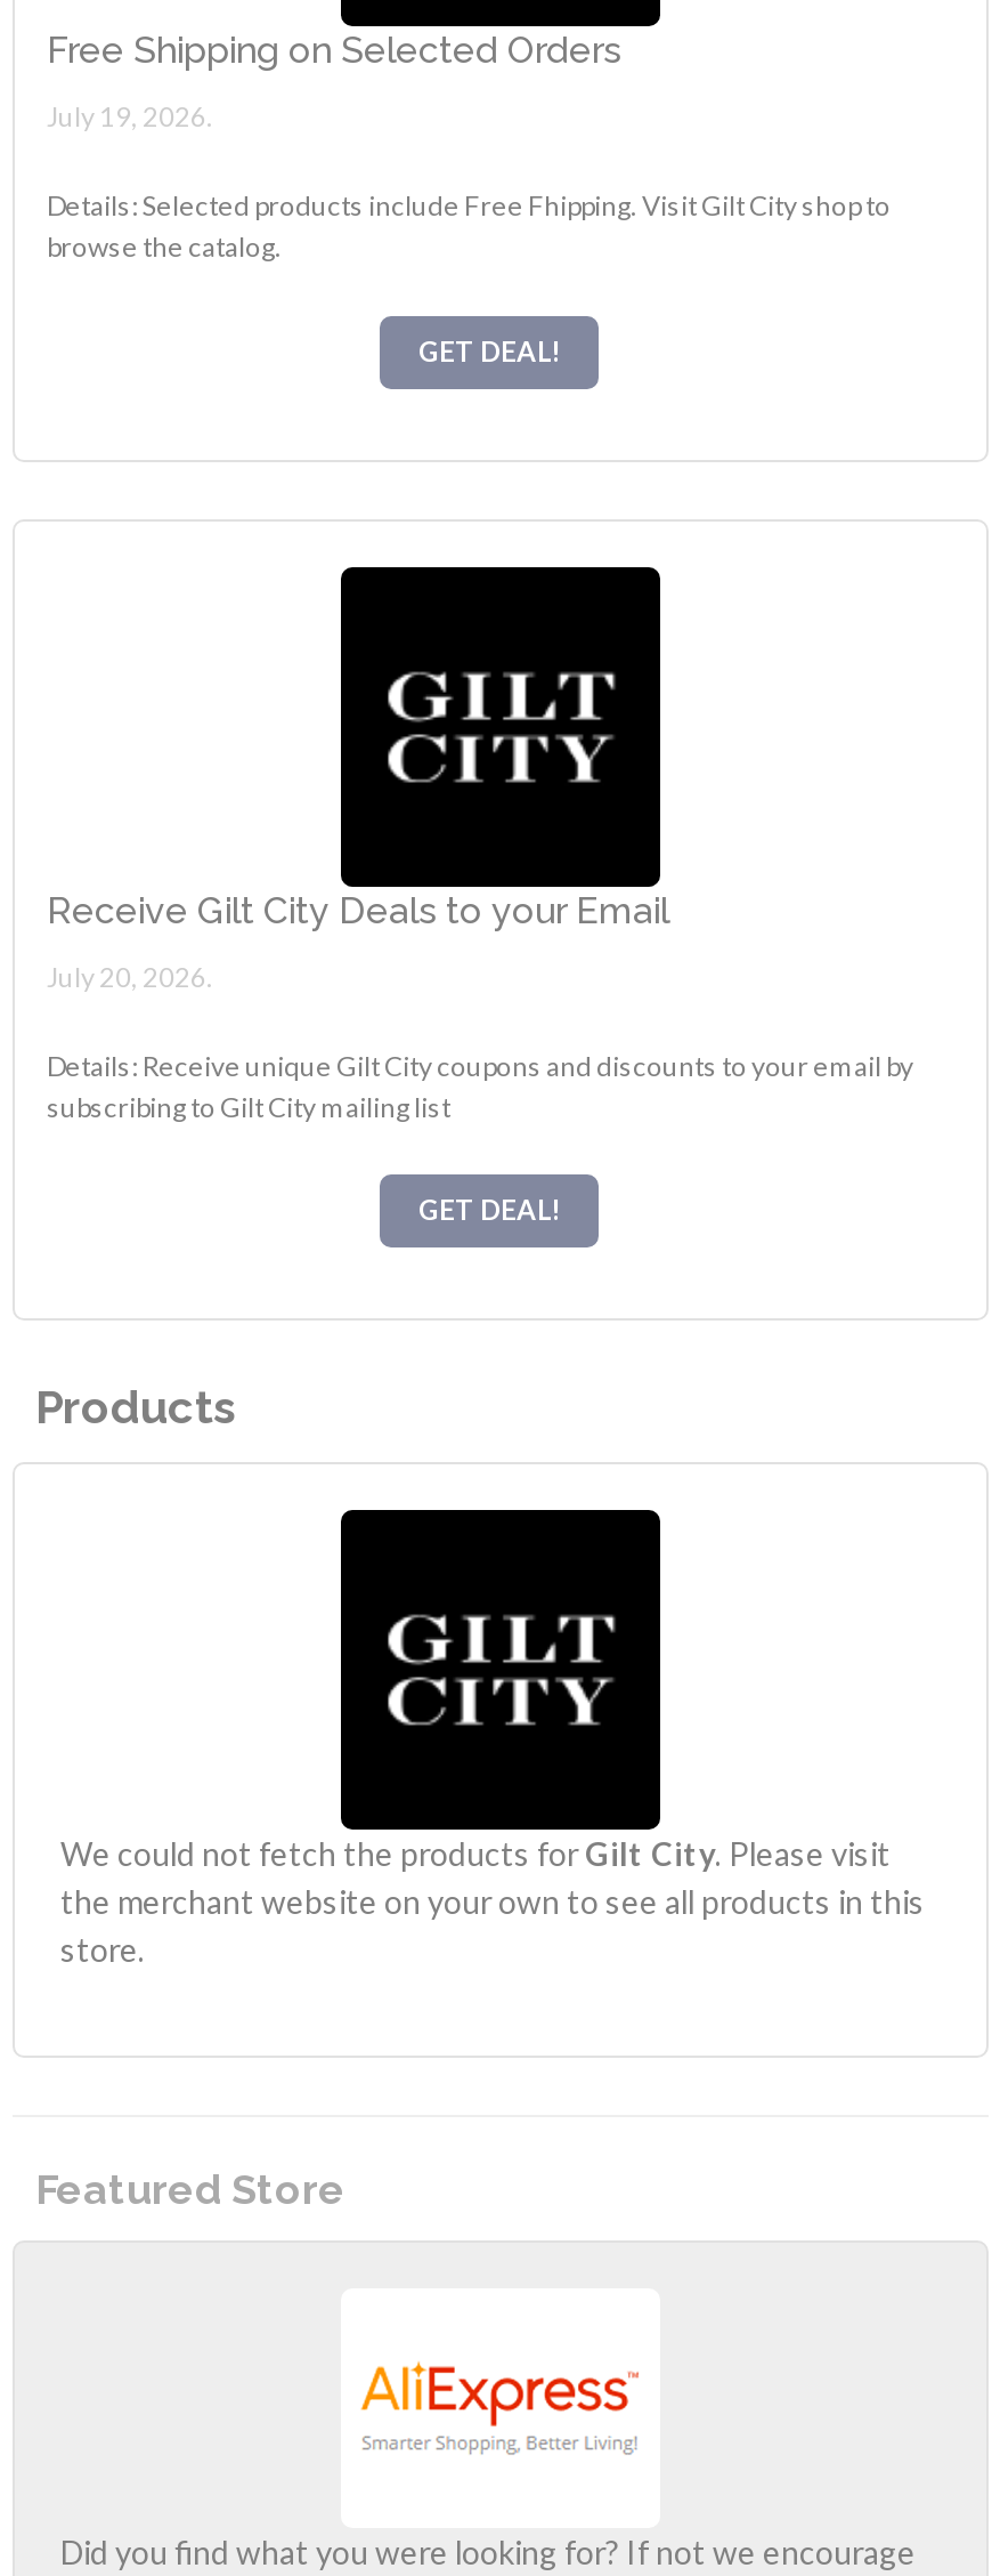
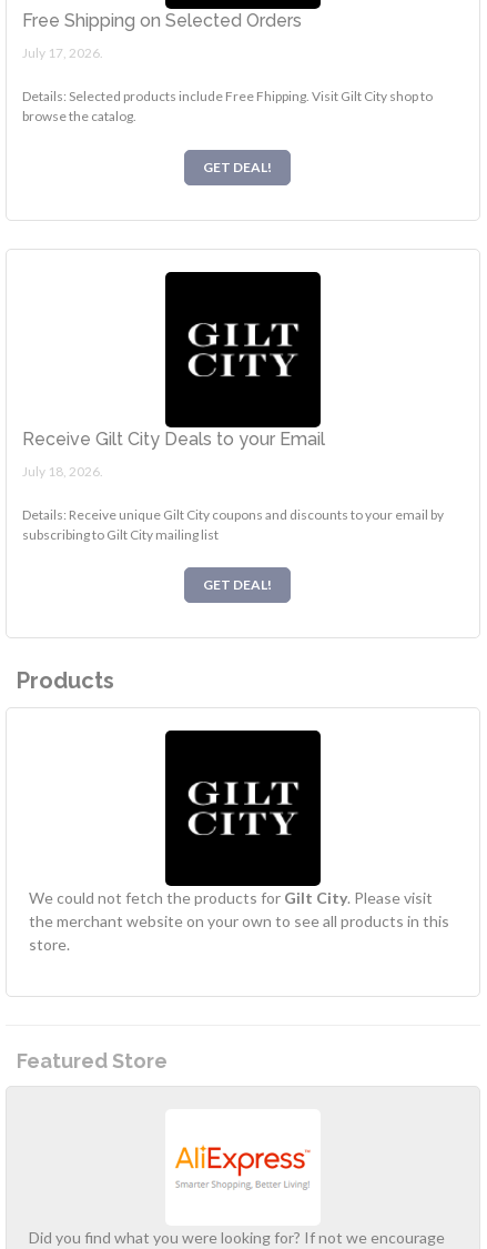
- July 19, 2026.
+ July 17, 2026.

- July 20, 2026.
+ July 18, 2026.
